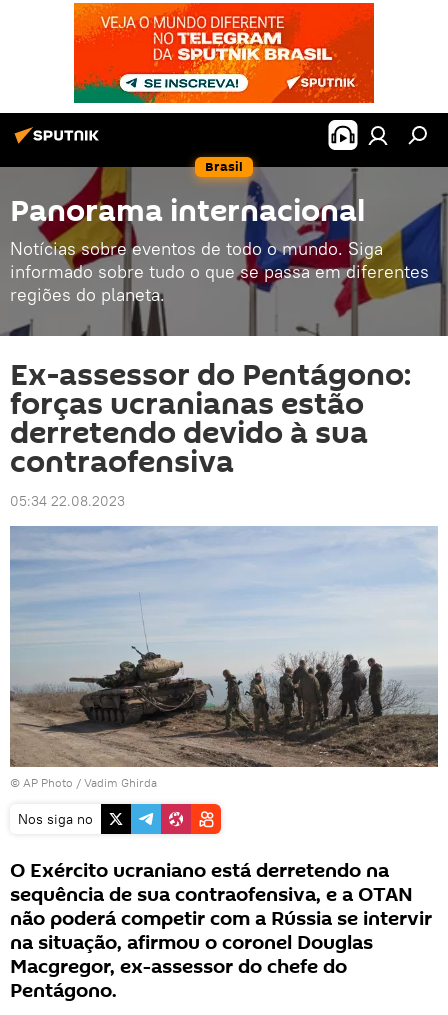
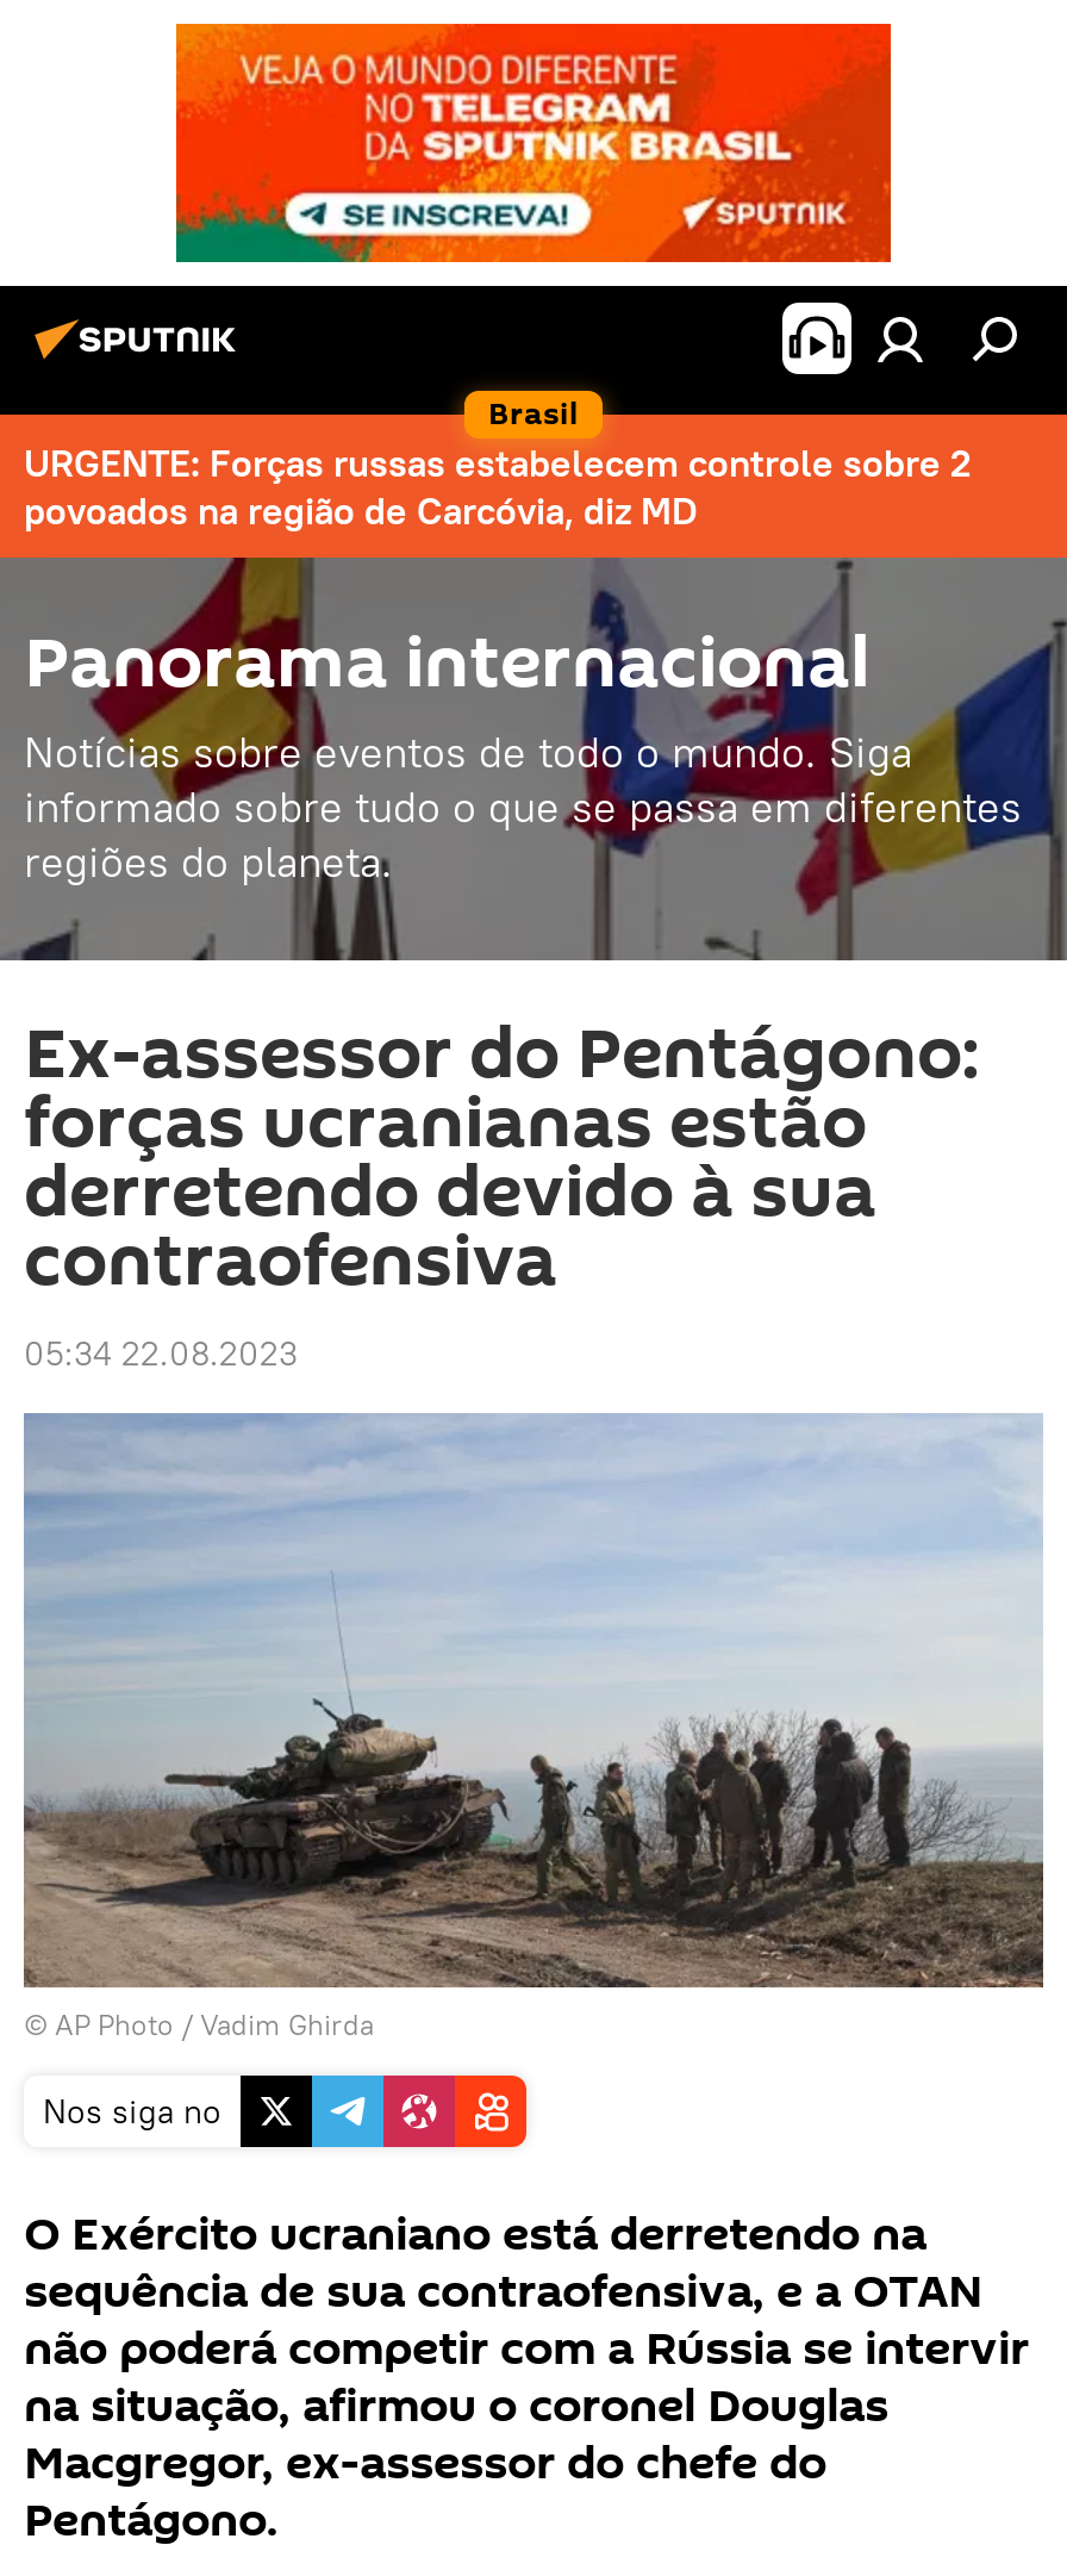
+ URGENTE: Forças russas estabelecem controle sobre 2
+ povoados na região de Carcóvia, diz MD
